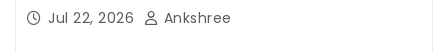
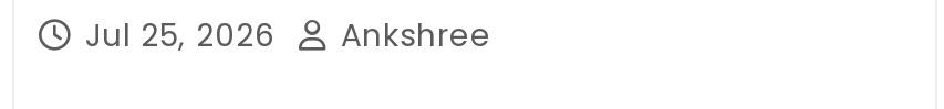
- Jul 22, 2026 Ankshree
+ Jul 25, 2026 Ankshree
